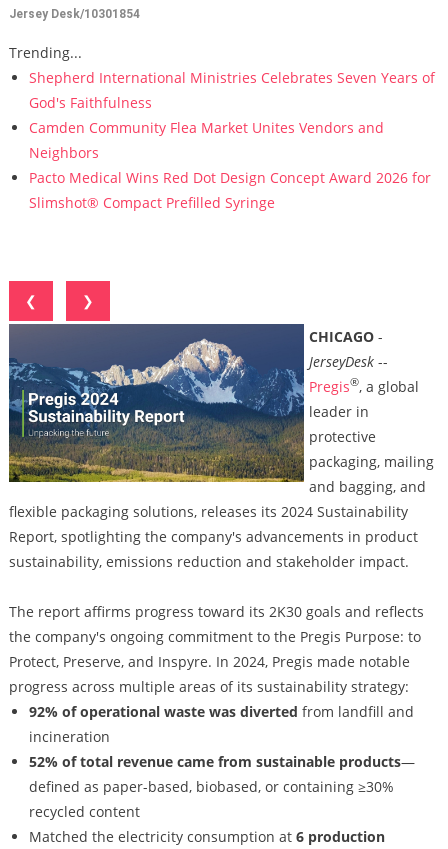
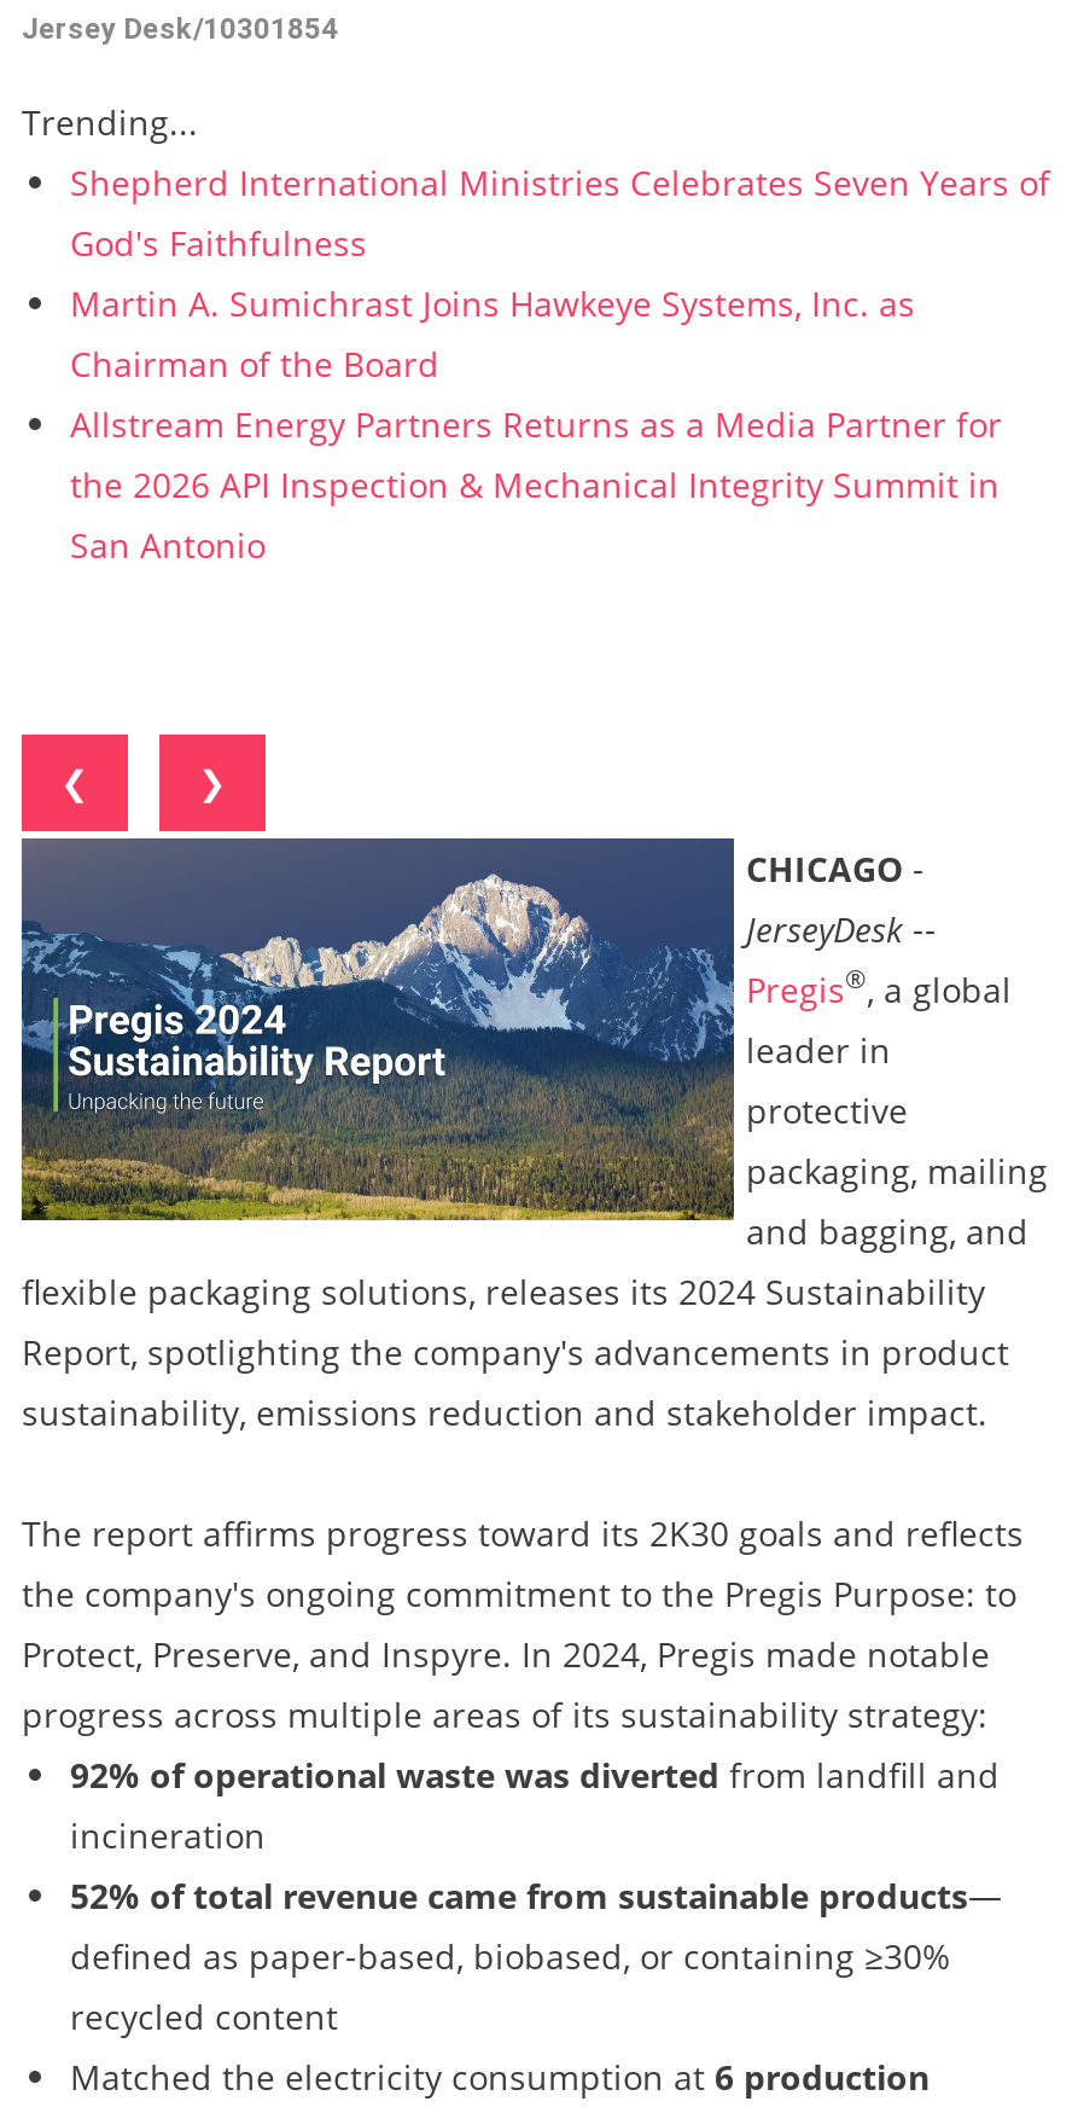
- Camden Community Flea Market Unites Vendors and
- Neighbors
- Pacto Medical Wins Red Dot Design Concept Award 2026 for
- Slimshot® Compact Prefilled Syringe
+ Martin A. Sumichrast Joins Hawkeye Systems, Inc. as
+ Chairman of the Board
+ Allstream Energy Partners Returns as a Media Partner for
+ the 2026 API Inspection & Mechanical Integrity Summit in
+ San Antonio
